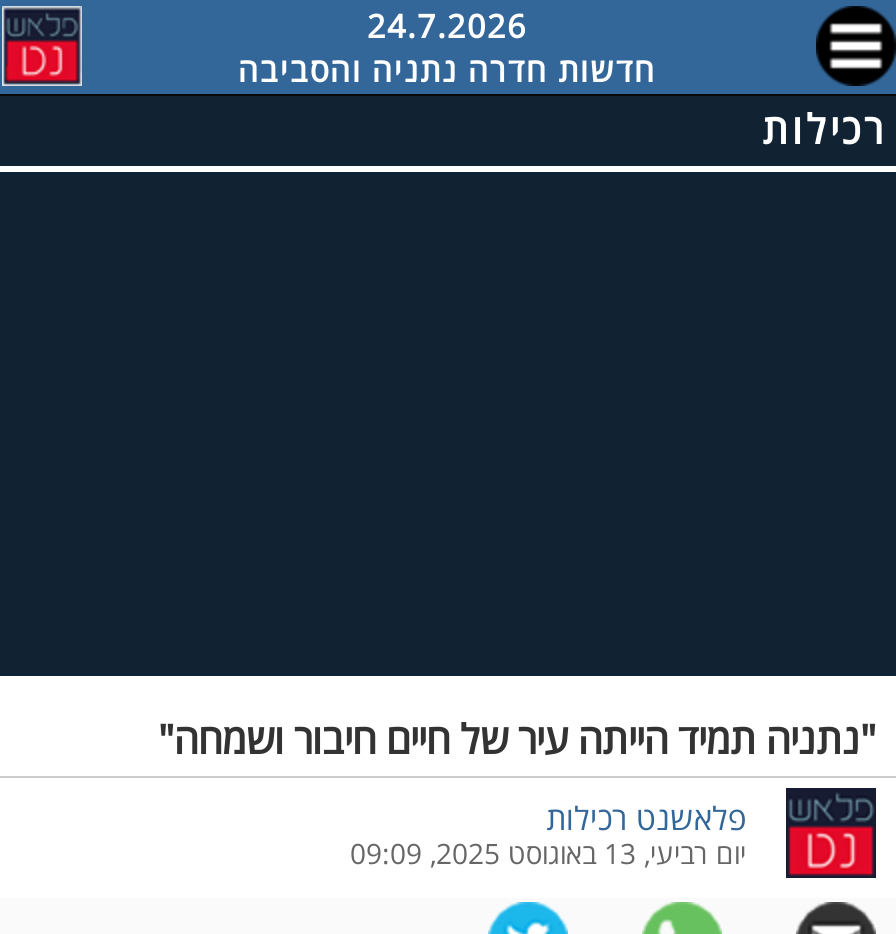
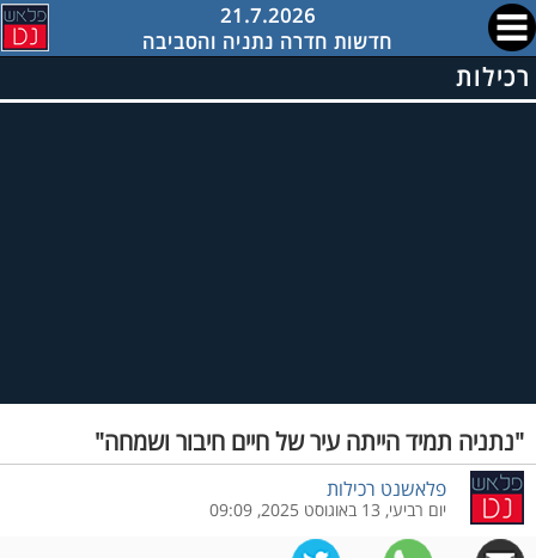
- 24.7.2026
+ 21.7.2026
